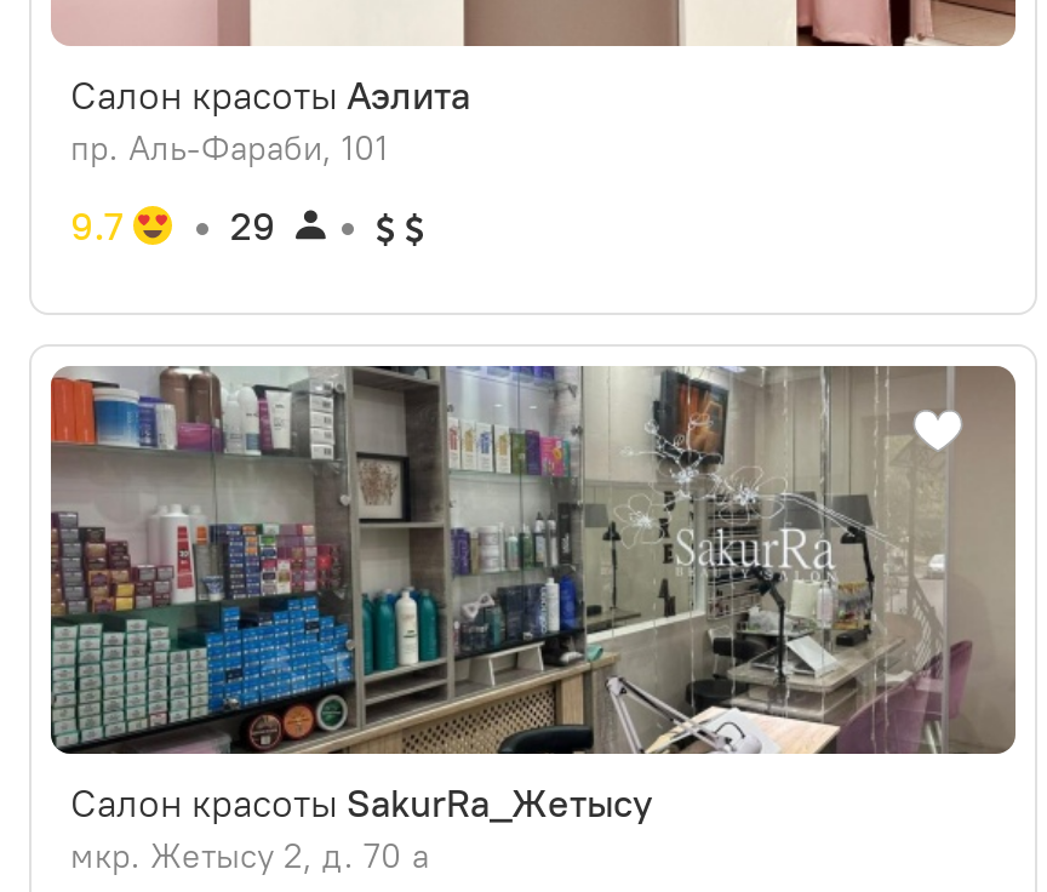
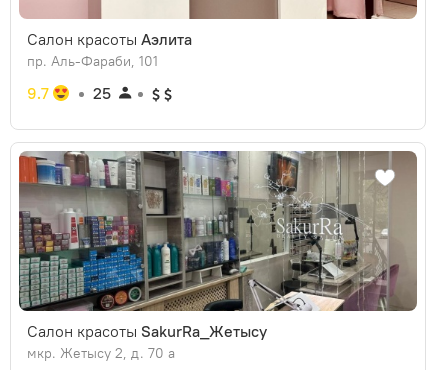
- 29
+ 25
